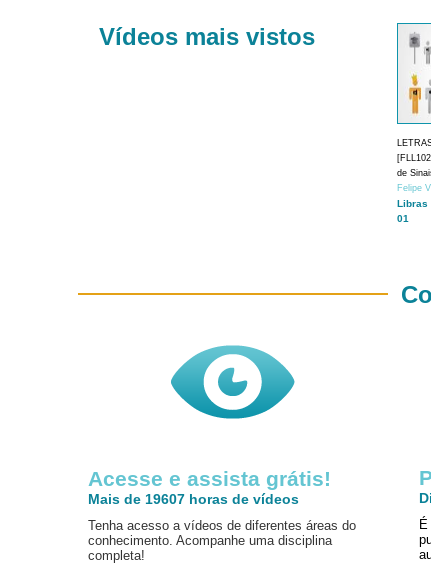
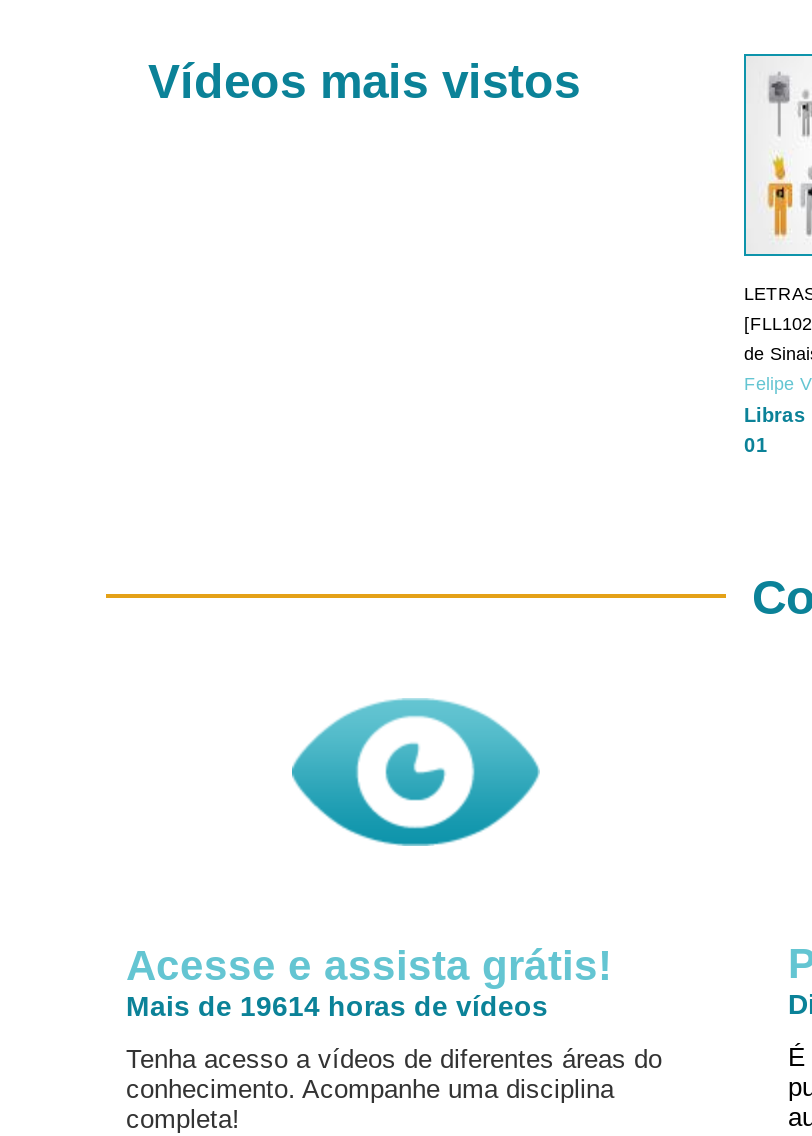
- Mais de 19607 horas de vídeos
+ Mais de 19614 horas de vídeos
